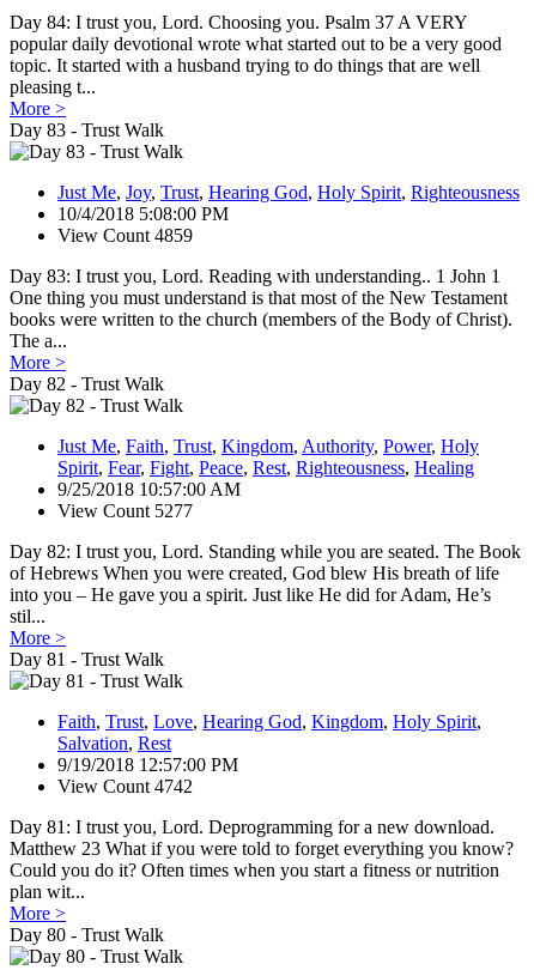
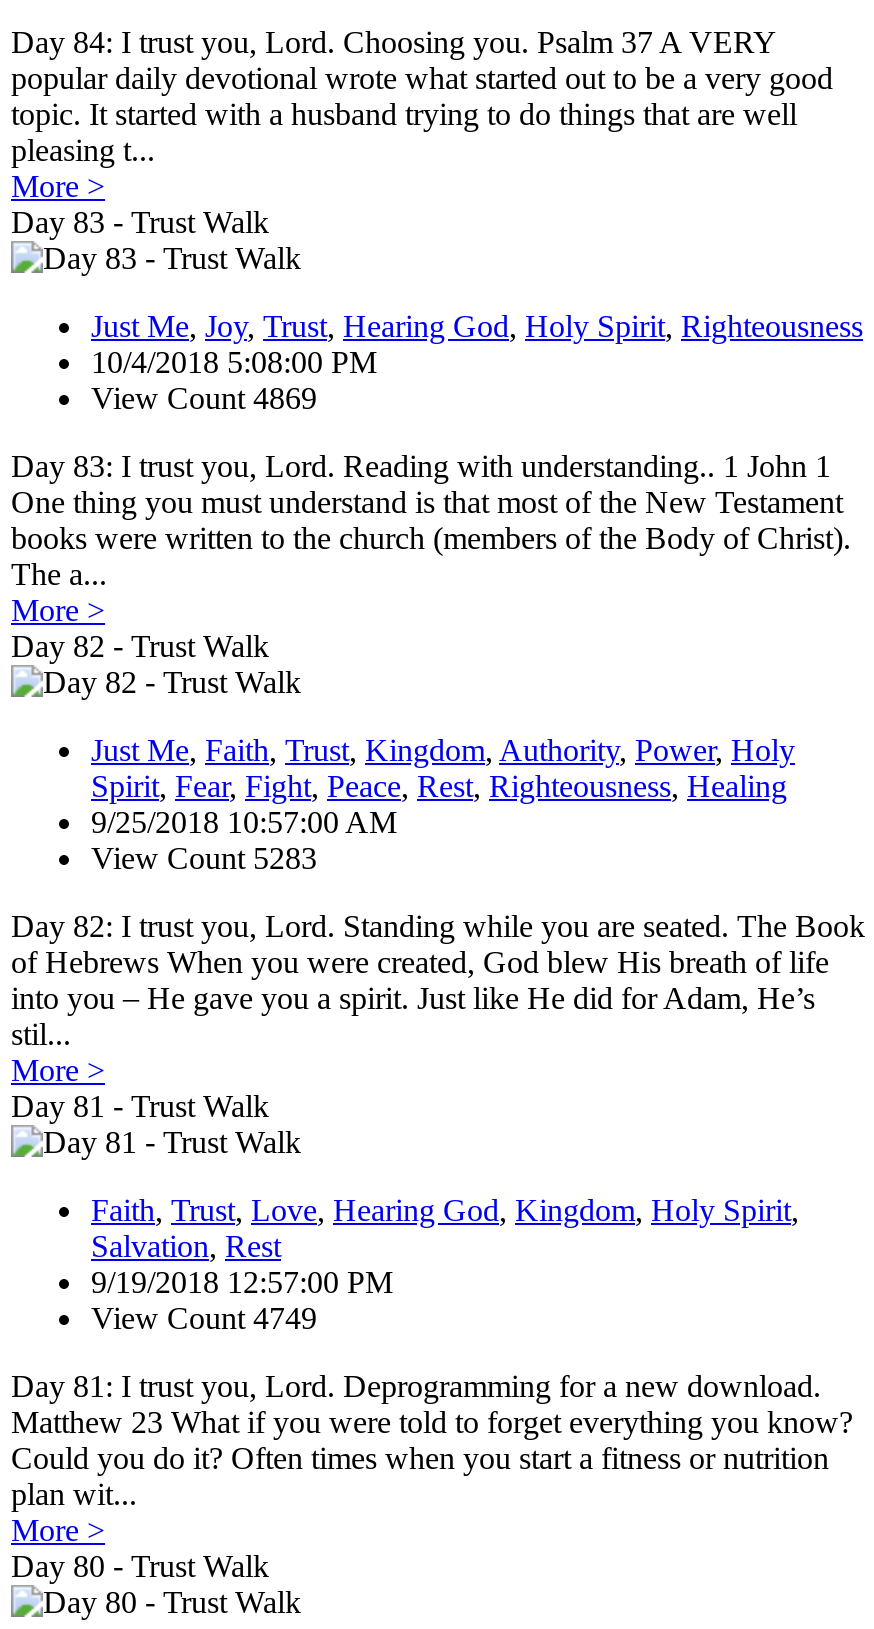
- View Count 4859
+ View Count 4869

- View Count 5277
+ View Count 5283

- View Count 4742
+ View Count 4749
